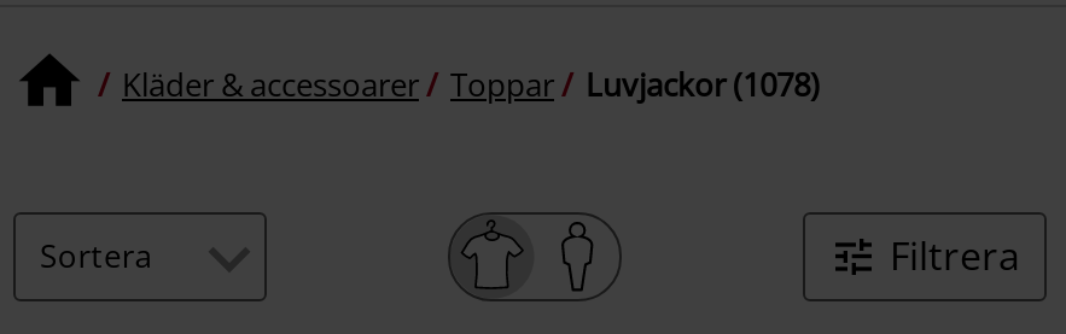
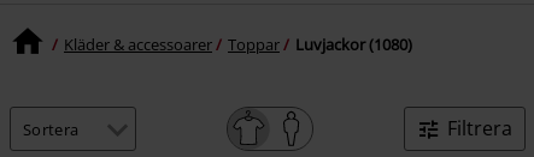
- Kläder & accessoarer Toppar Luvjackor (1078)
+ Kläder & accessoarer Toppar Luvjackor (1080)
